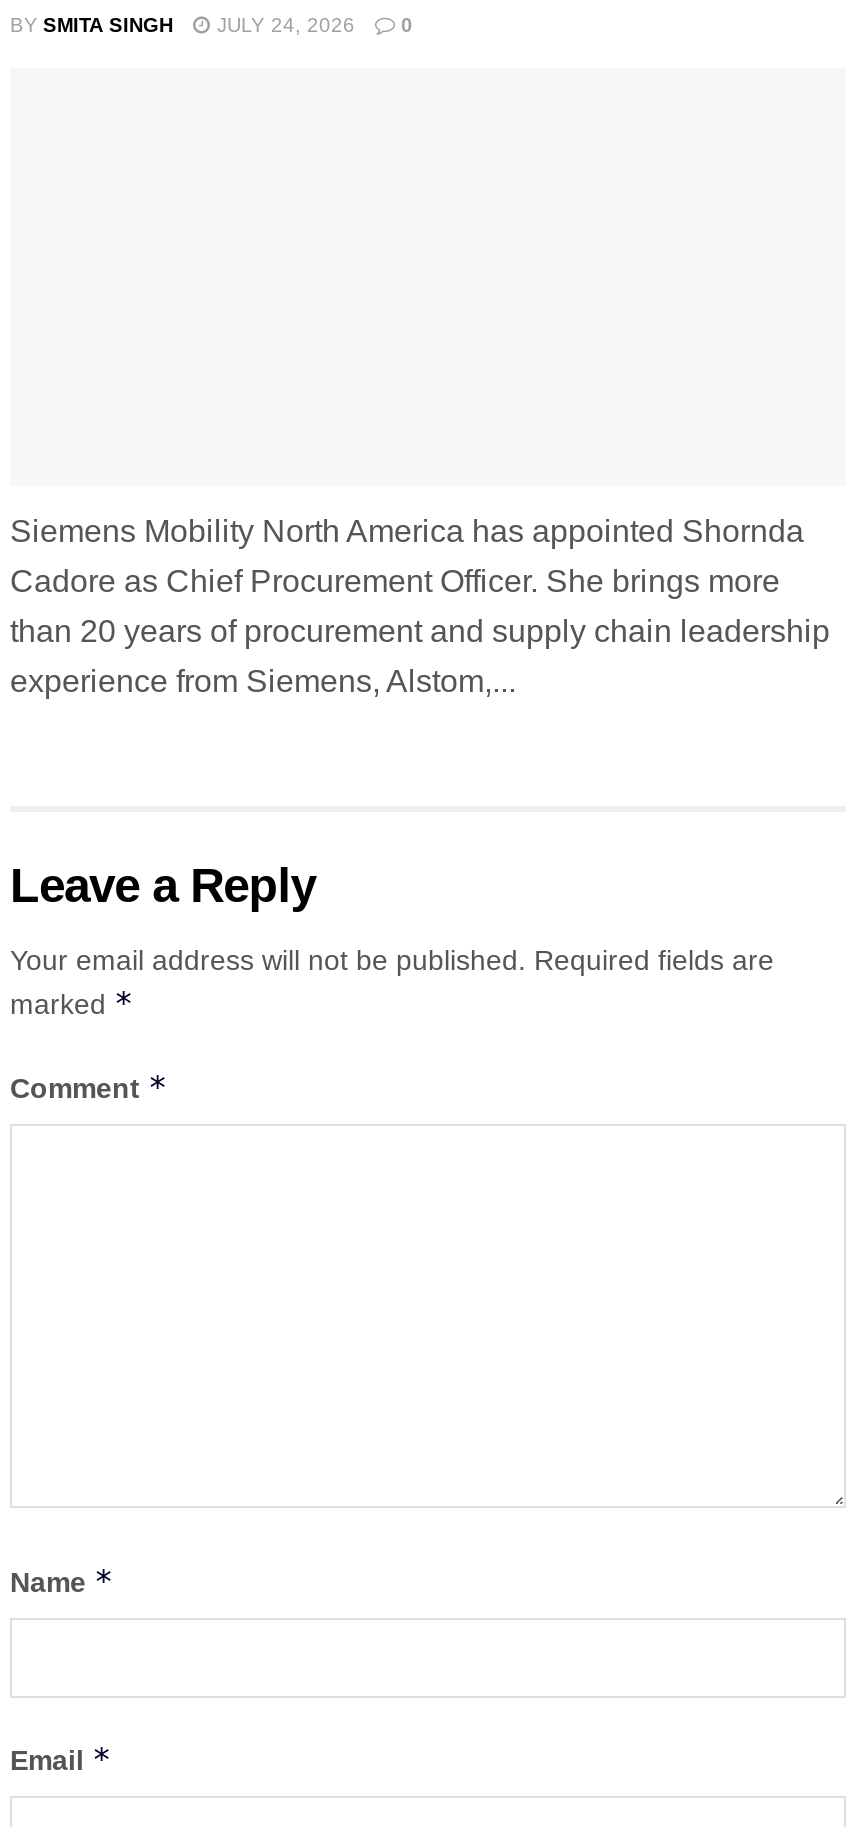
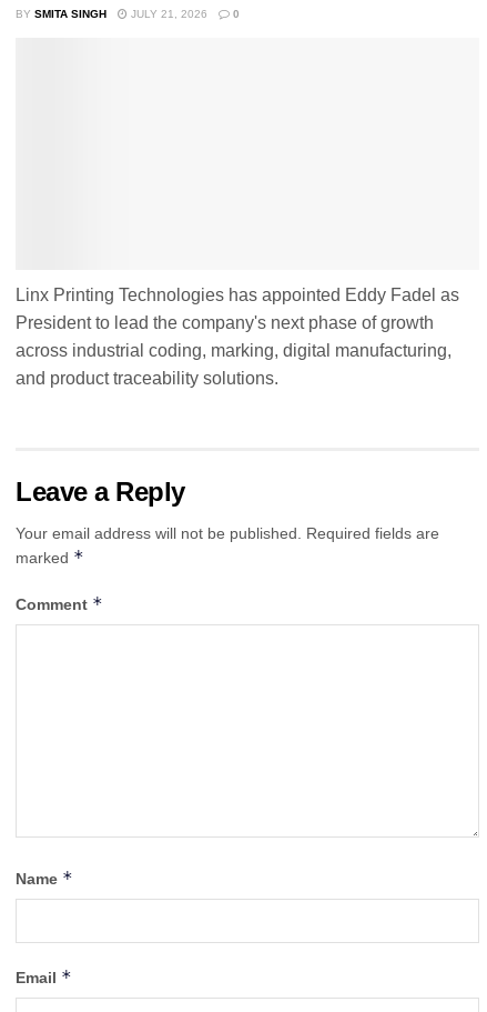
- JULY 24, 2026
+ JULY 21, 2026

- Siemens Mobility North America has appointed Shornda
+ Linx Printing Technologies has appointed Eddy Fadel as

- Cadore as Chief Procurement Officer. She brings more
+ President to lead the company's next phase of growth

- than 20 years of procurement and supply chain leadership
+ across industrial coding, marking, digital manufacturing,

- experience from Siemens, Alstom,...
+ and product traceability solutions.
